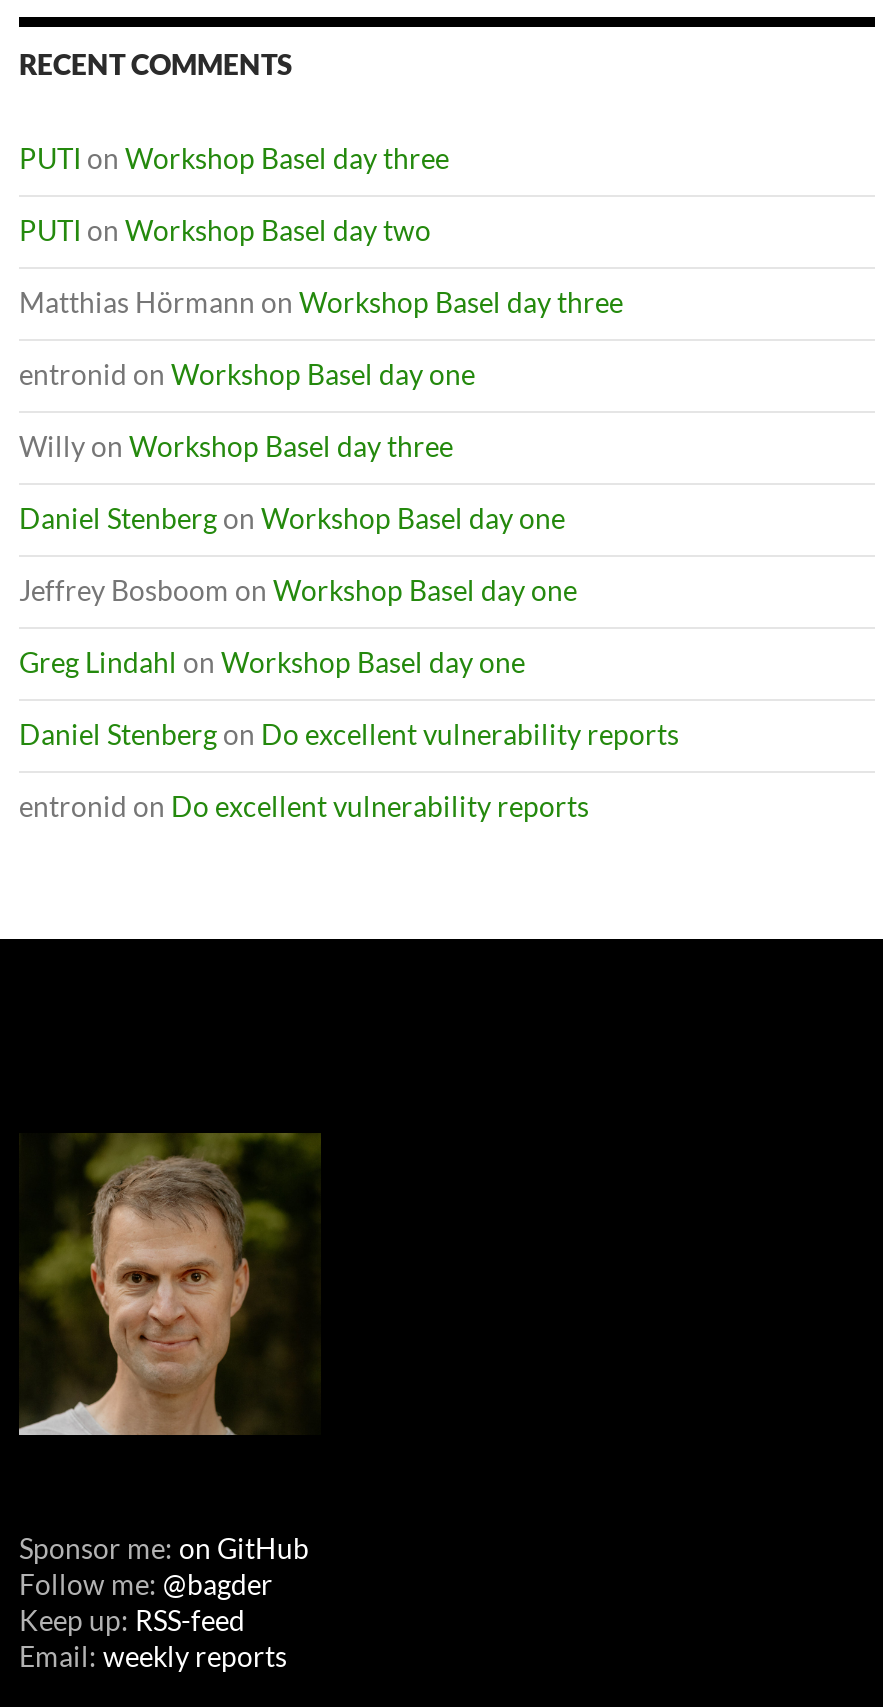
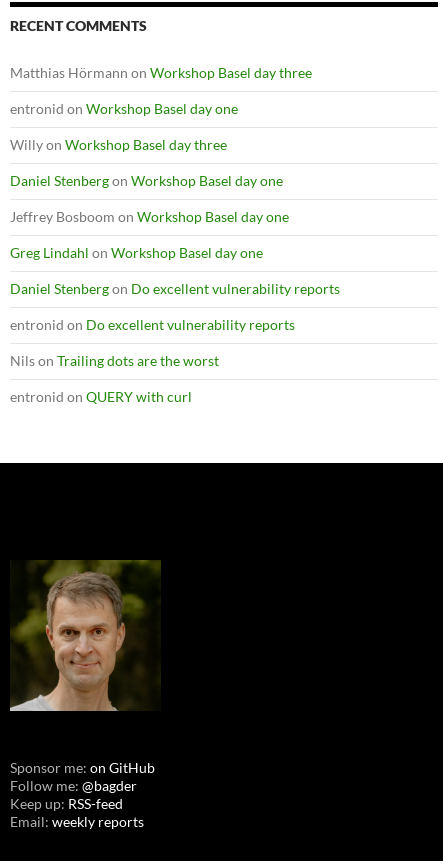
- PUTI on Workshop Basel day three
- PUTI on Workshop Basel day two

moved up: Matthias Hörmann on Workshop Basel day three | entronid on Workshop Basel day one | Willy on Workshop Basel day three | Daniel Stenberg on Workshop Basel day one | Jeffrey Bosboom on Workshop Basel day one | Greg Lindahl on Workshop Basel day one | Daniel Stenberg on Do excellent vulnerability reports | entronid on Do excellent vulnerability reports

+ Nils on Trailing dots are the worst
+ entronid on QUERY with curl
